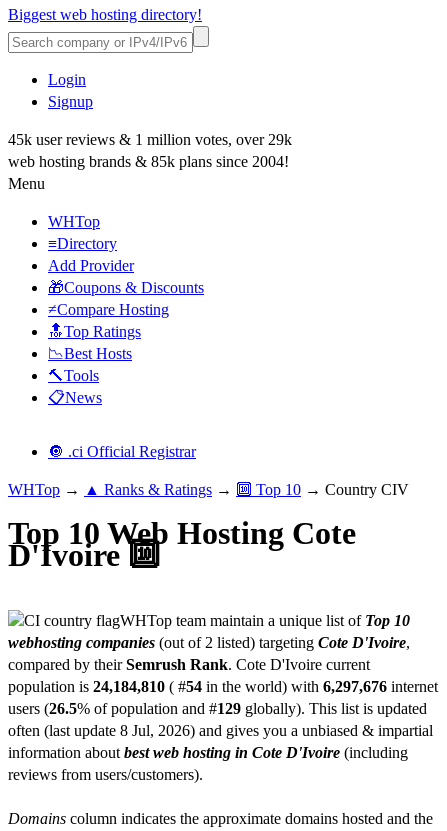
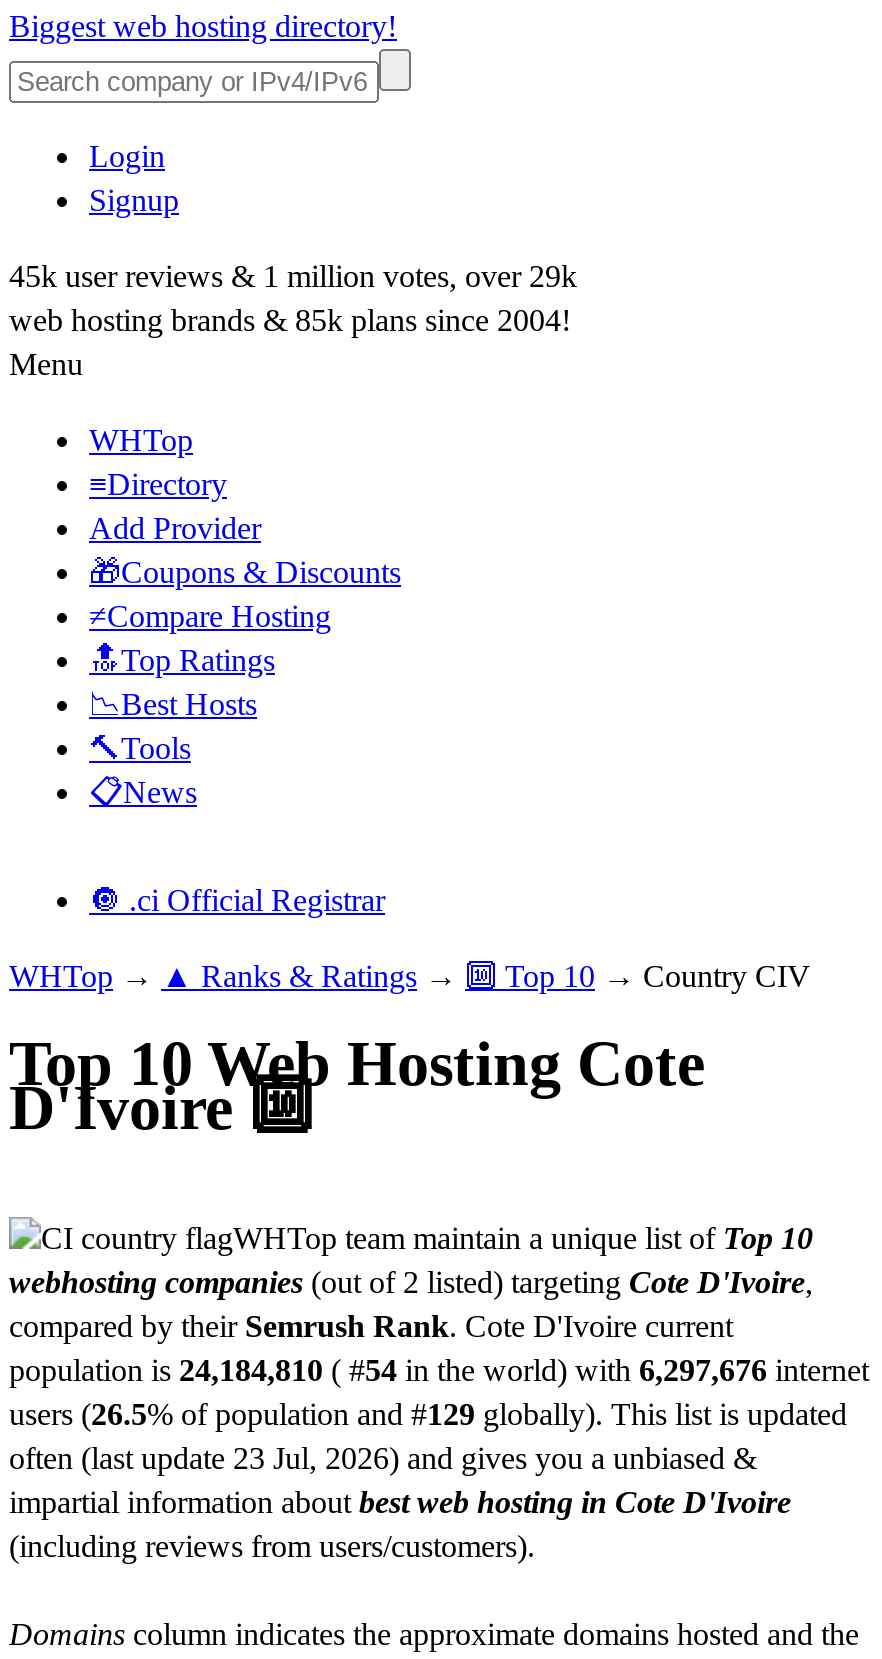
- often (last update 8 Jul, 2026) and gives you a unbiased & impartial
- information about best web hosting in Cote D'Ivoire (including
- reviews from users/customers).
+ often (last update 23 Jul, 2026) and gives you a unbiased &
+ impartial information about best web hosting in Cote D'Ivoire
+ (including reviews from users/customers).
